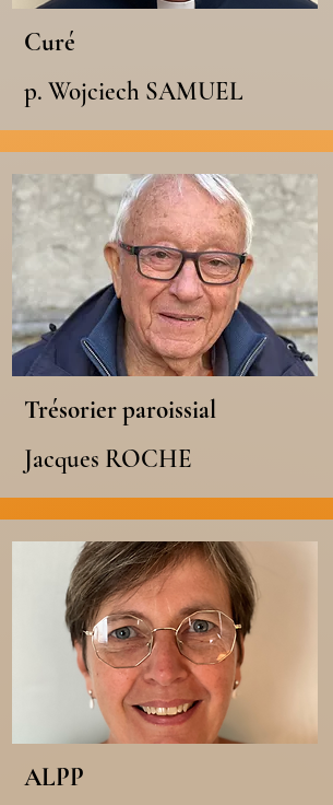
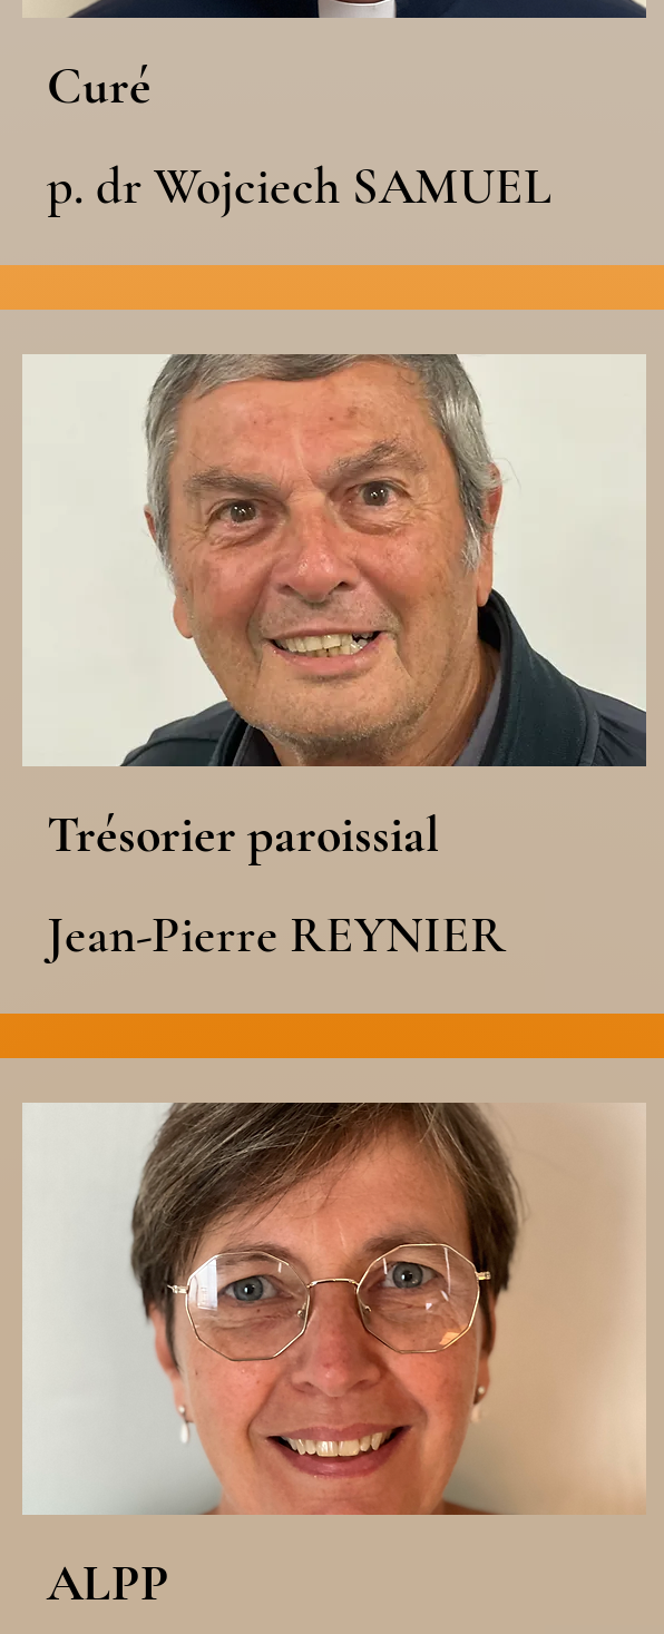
- p. Wojciech SAMUEL
+ p. dr Wojciech SAMUEL

- [image]
+ [image]

- Jacques ROCHE
+ Jean-Pierre REYNIER
